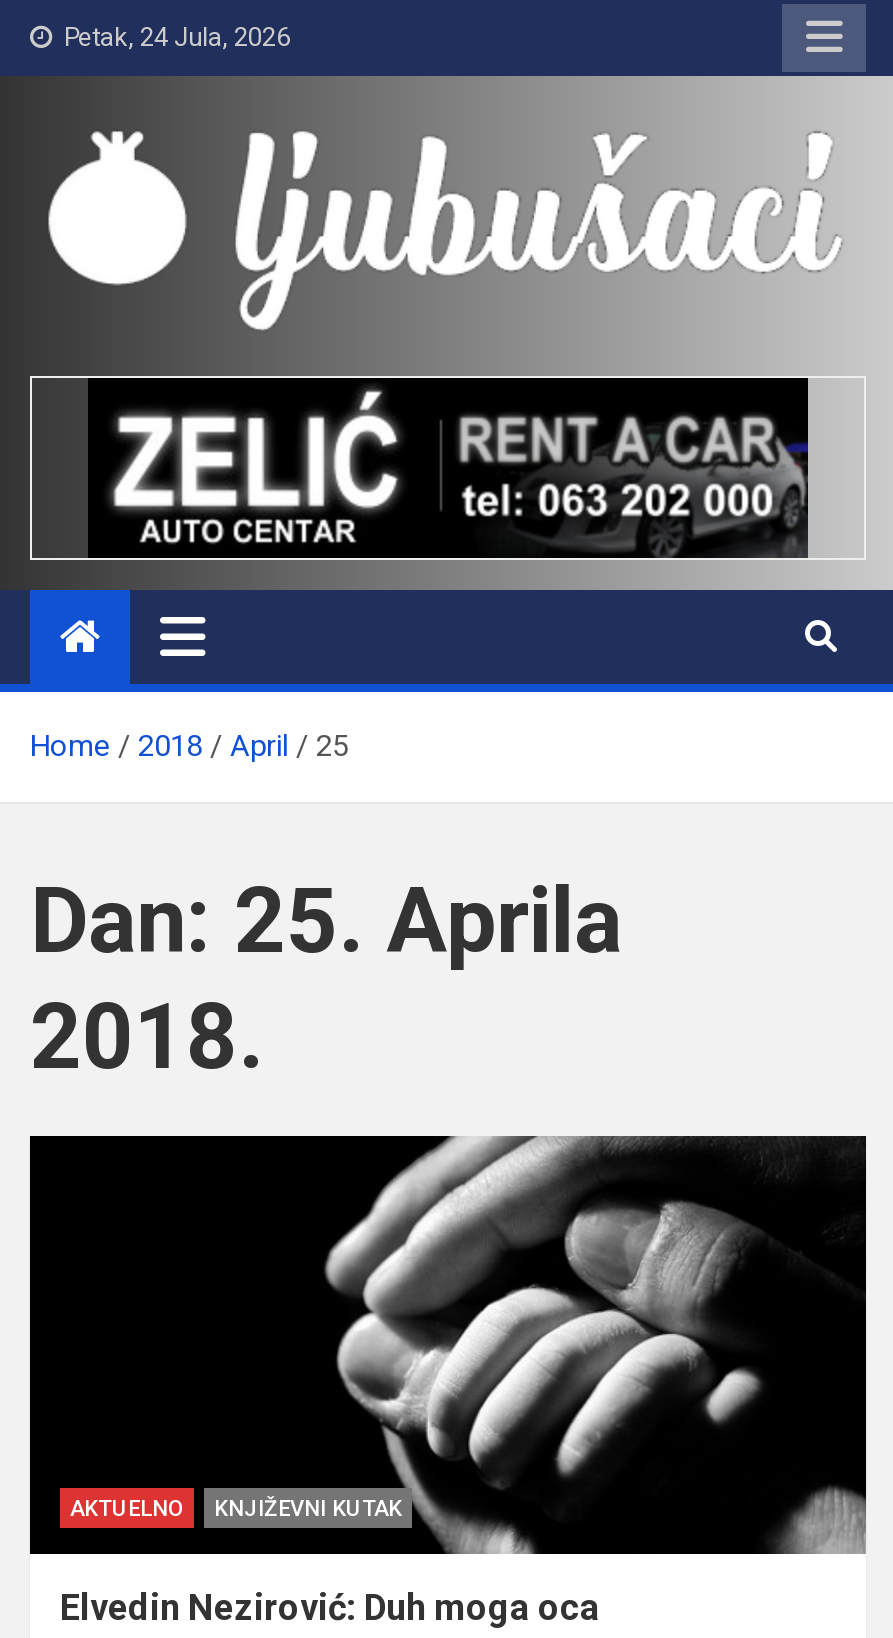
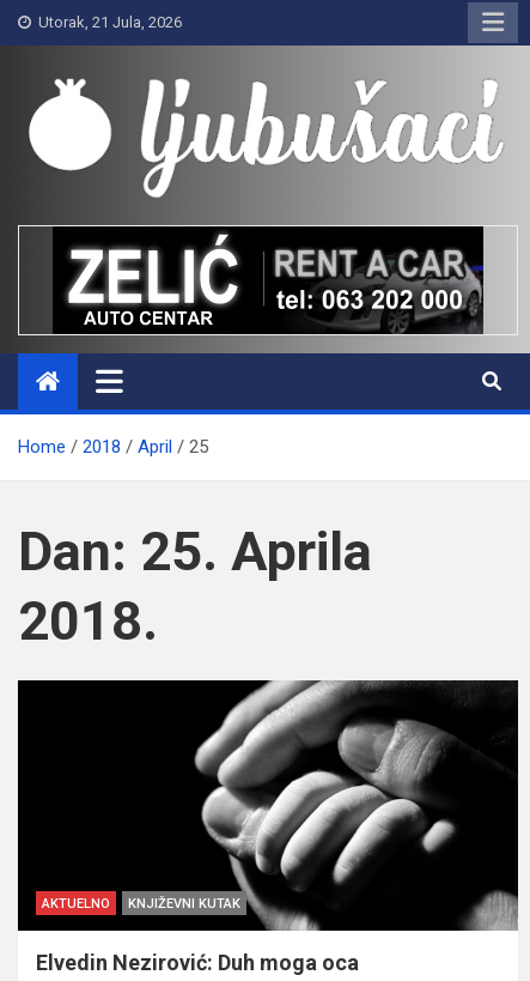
- Petak, 24 Jula, 2026
+ Utorak, 21 Jula, 2026
